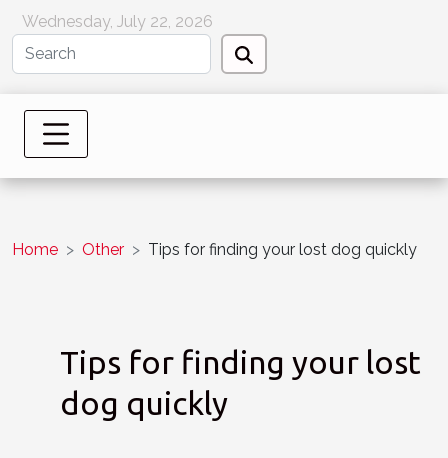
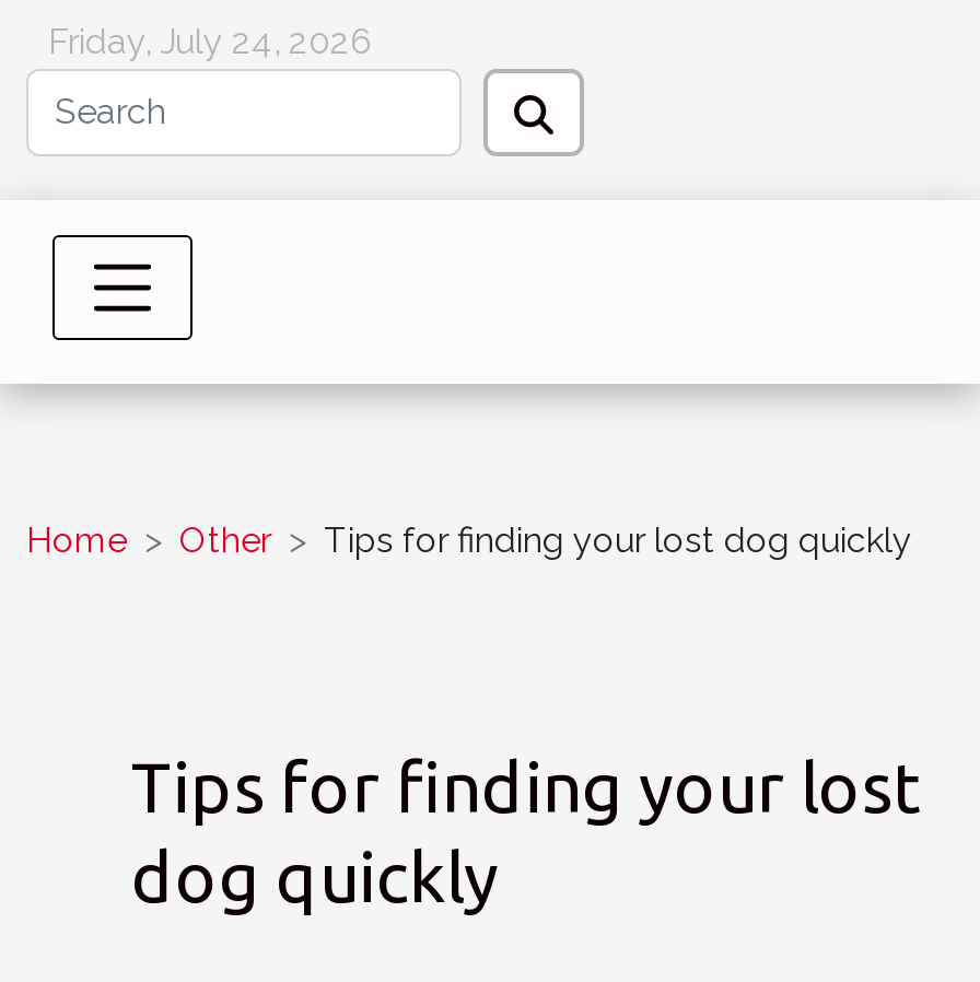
- Wednesday, July 22, 2026
+ Friday, July 24, 2026
